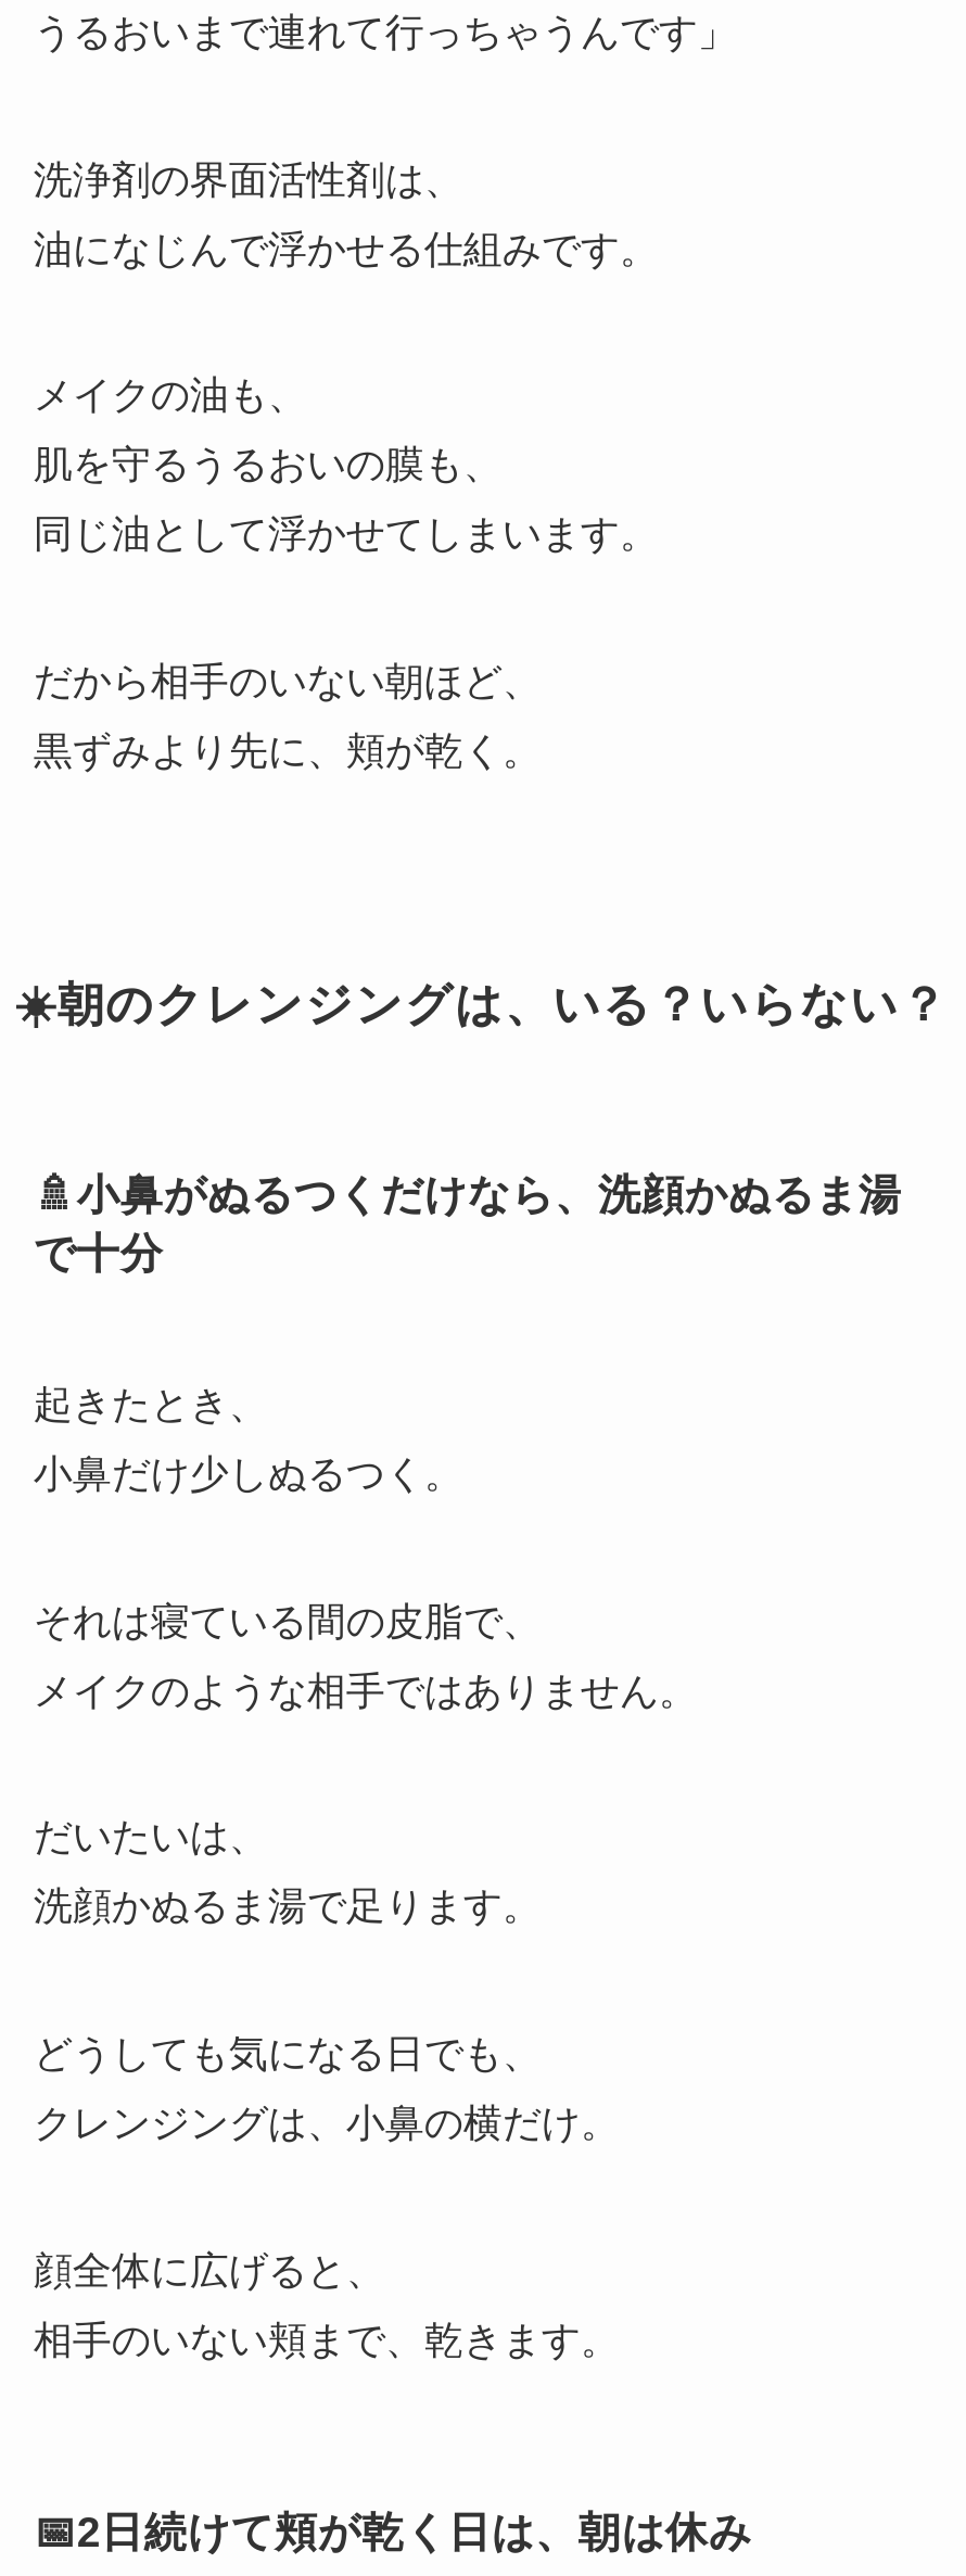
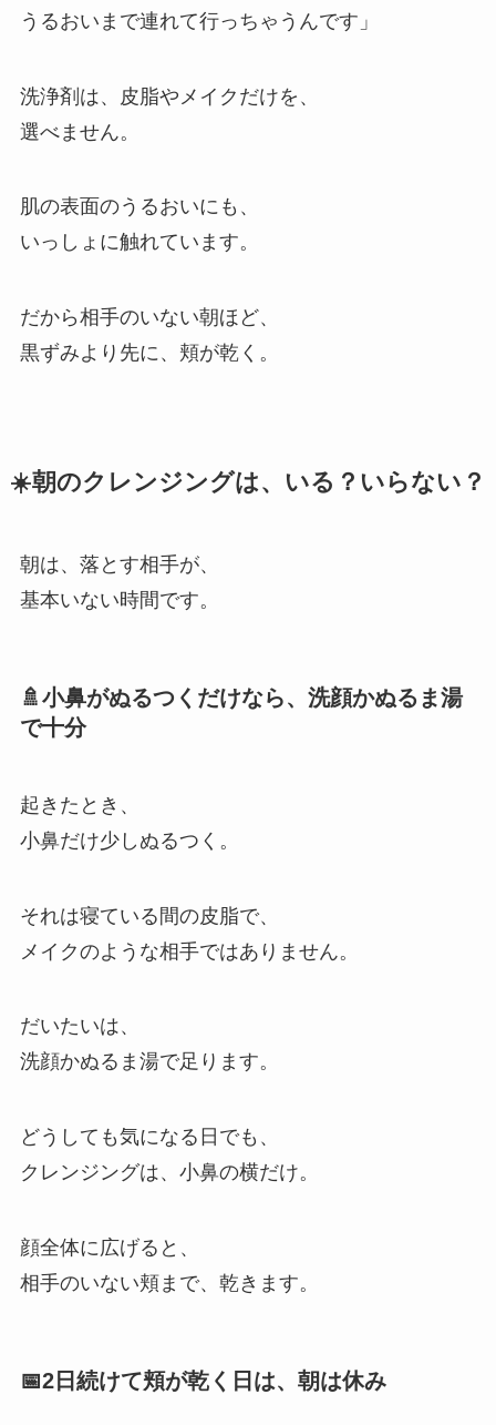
- 洗浄剤の界面活性剤は、
- 油になじんで浮かせる仕組みです。
- メイクの油も、
- 肌を守るうるおいの膜も、
- 同じ油として浮かせてしまいます。
+ 洗浄剤は、皮脂やメイクだけを、
+ 選べません。
+ 肌の表面のうるおいにも、
+ いっしょに触れています。

moved up: だから相手のいない朝ほど、 | 黒ずみより先に、頬が乾く。

+ 朝は、落とす相手が、
+ 基本いない時間です。
